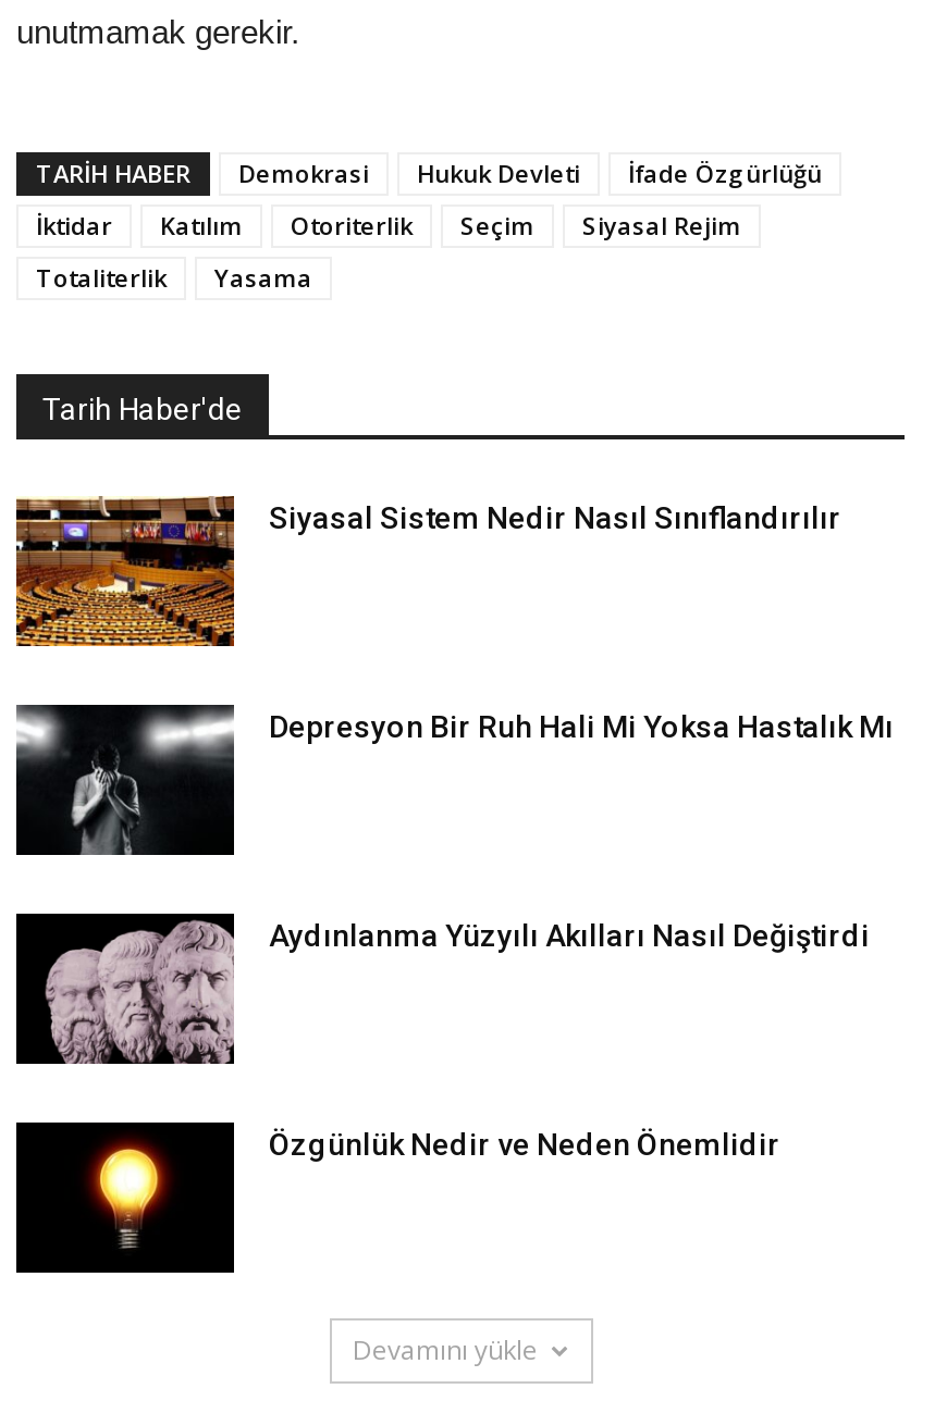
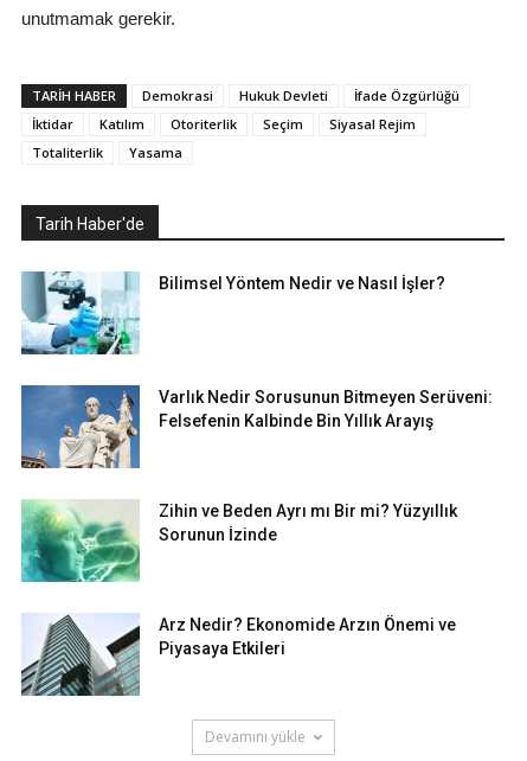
- [image]
- Siyasal Sistem Nedir Nasıl Sınıflandırılır
+ [image]
+ Bilimsel Yöntem Nedir ve Nasıl İşler?

- [image]
- Depresyon Bir Ruh Hali Mi Yoksa Hastalık Mı
+ [image]
+ Varlık Nedir Sorusunun Bitmeyen Serüveni:
+ Felsefenin Kalbinde Bin Yıllık Arayış

- [image]
- Aydınlanma Yüzyılı Akılları Nasıl Değiştirdi
+ [image]
+ Zihin ve Beden Ayrı mı Bir mi? Yüzyıllık
+ Sorunun İzinde

- [image]
- Özgünlük Nedir ve Neden Önemlidir
+ [image]
+ Arz Nedir? Ekonomide Arzın Önemi ve
+ Piyasaya Etkileri
